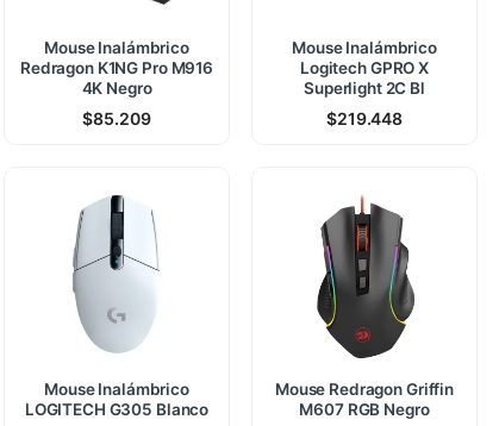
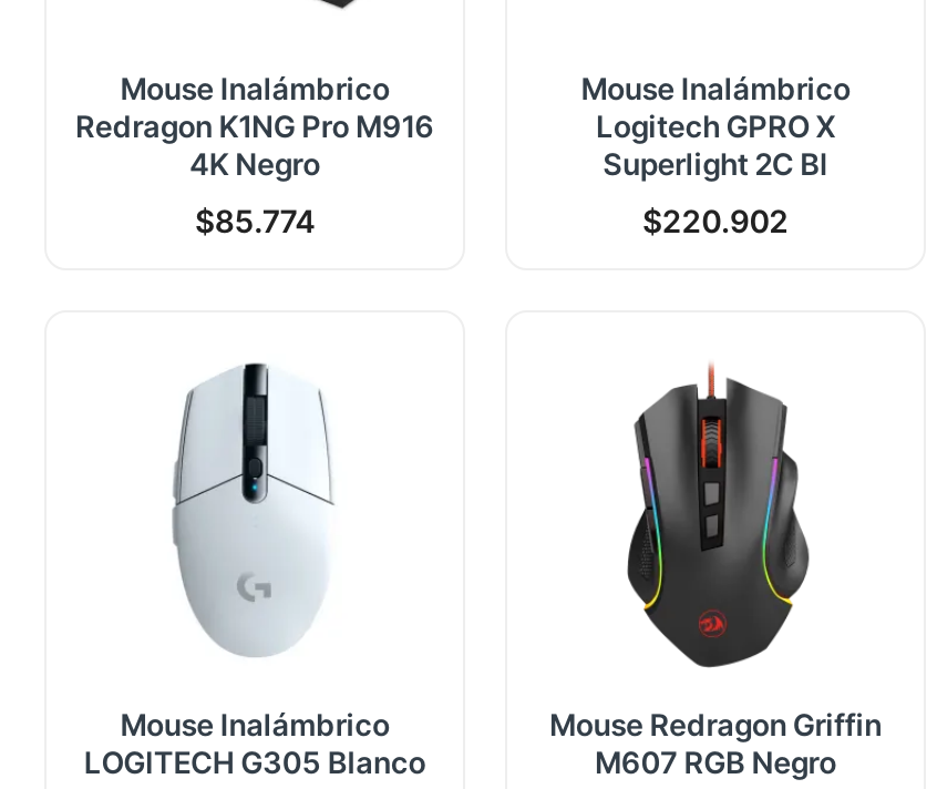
- $85.209
+ $85.774

- $219.448
+ $220.902
